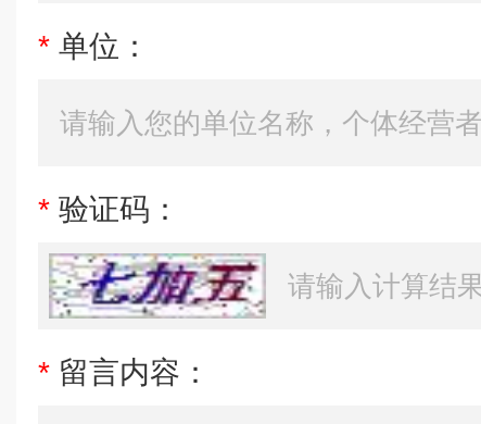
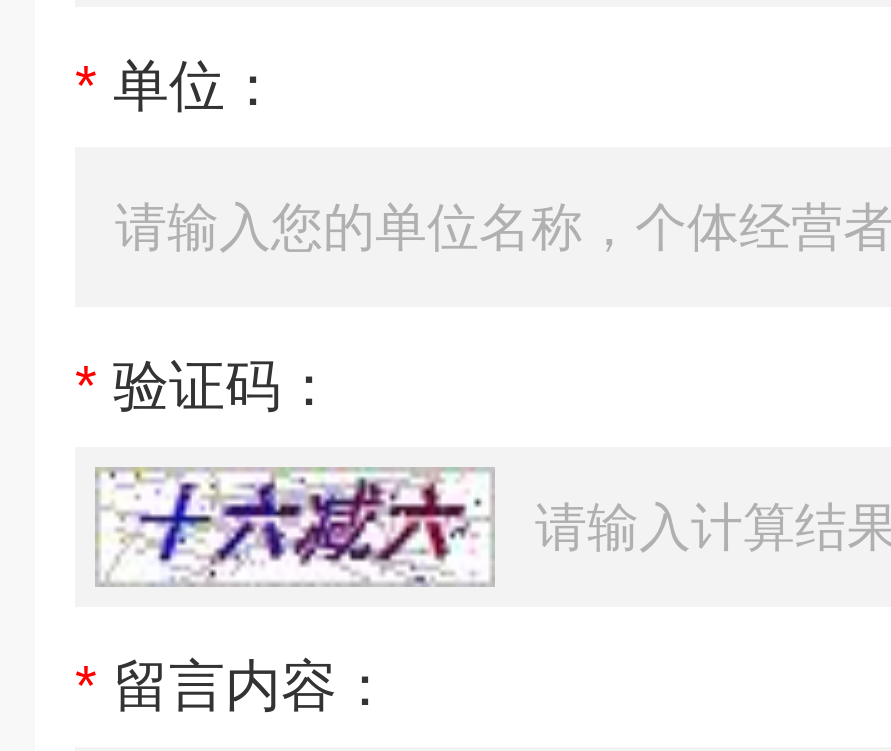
- [image]
+ [image]
